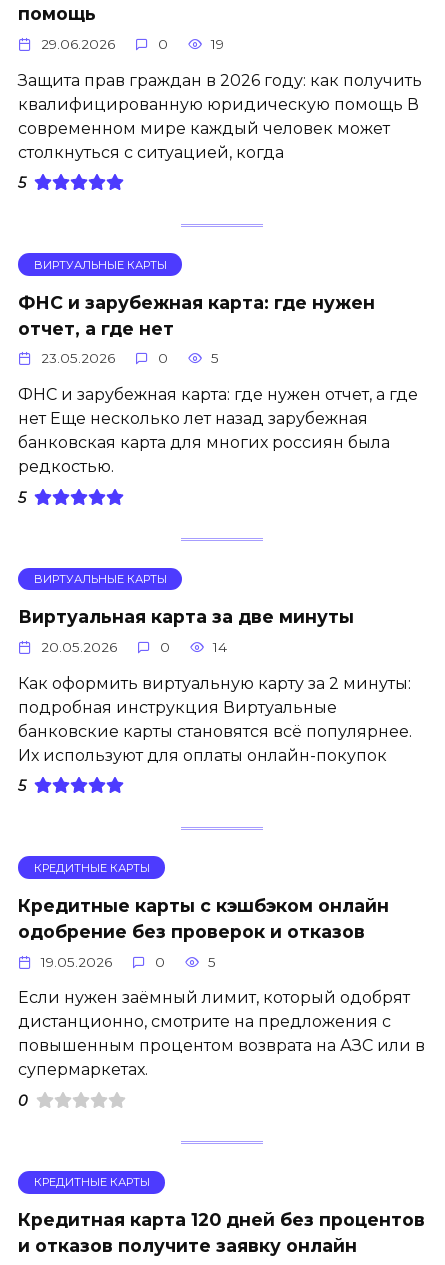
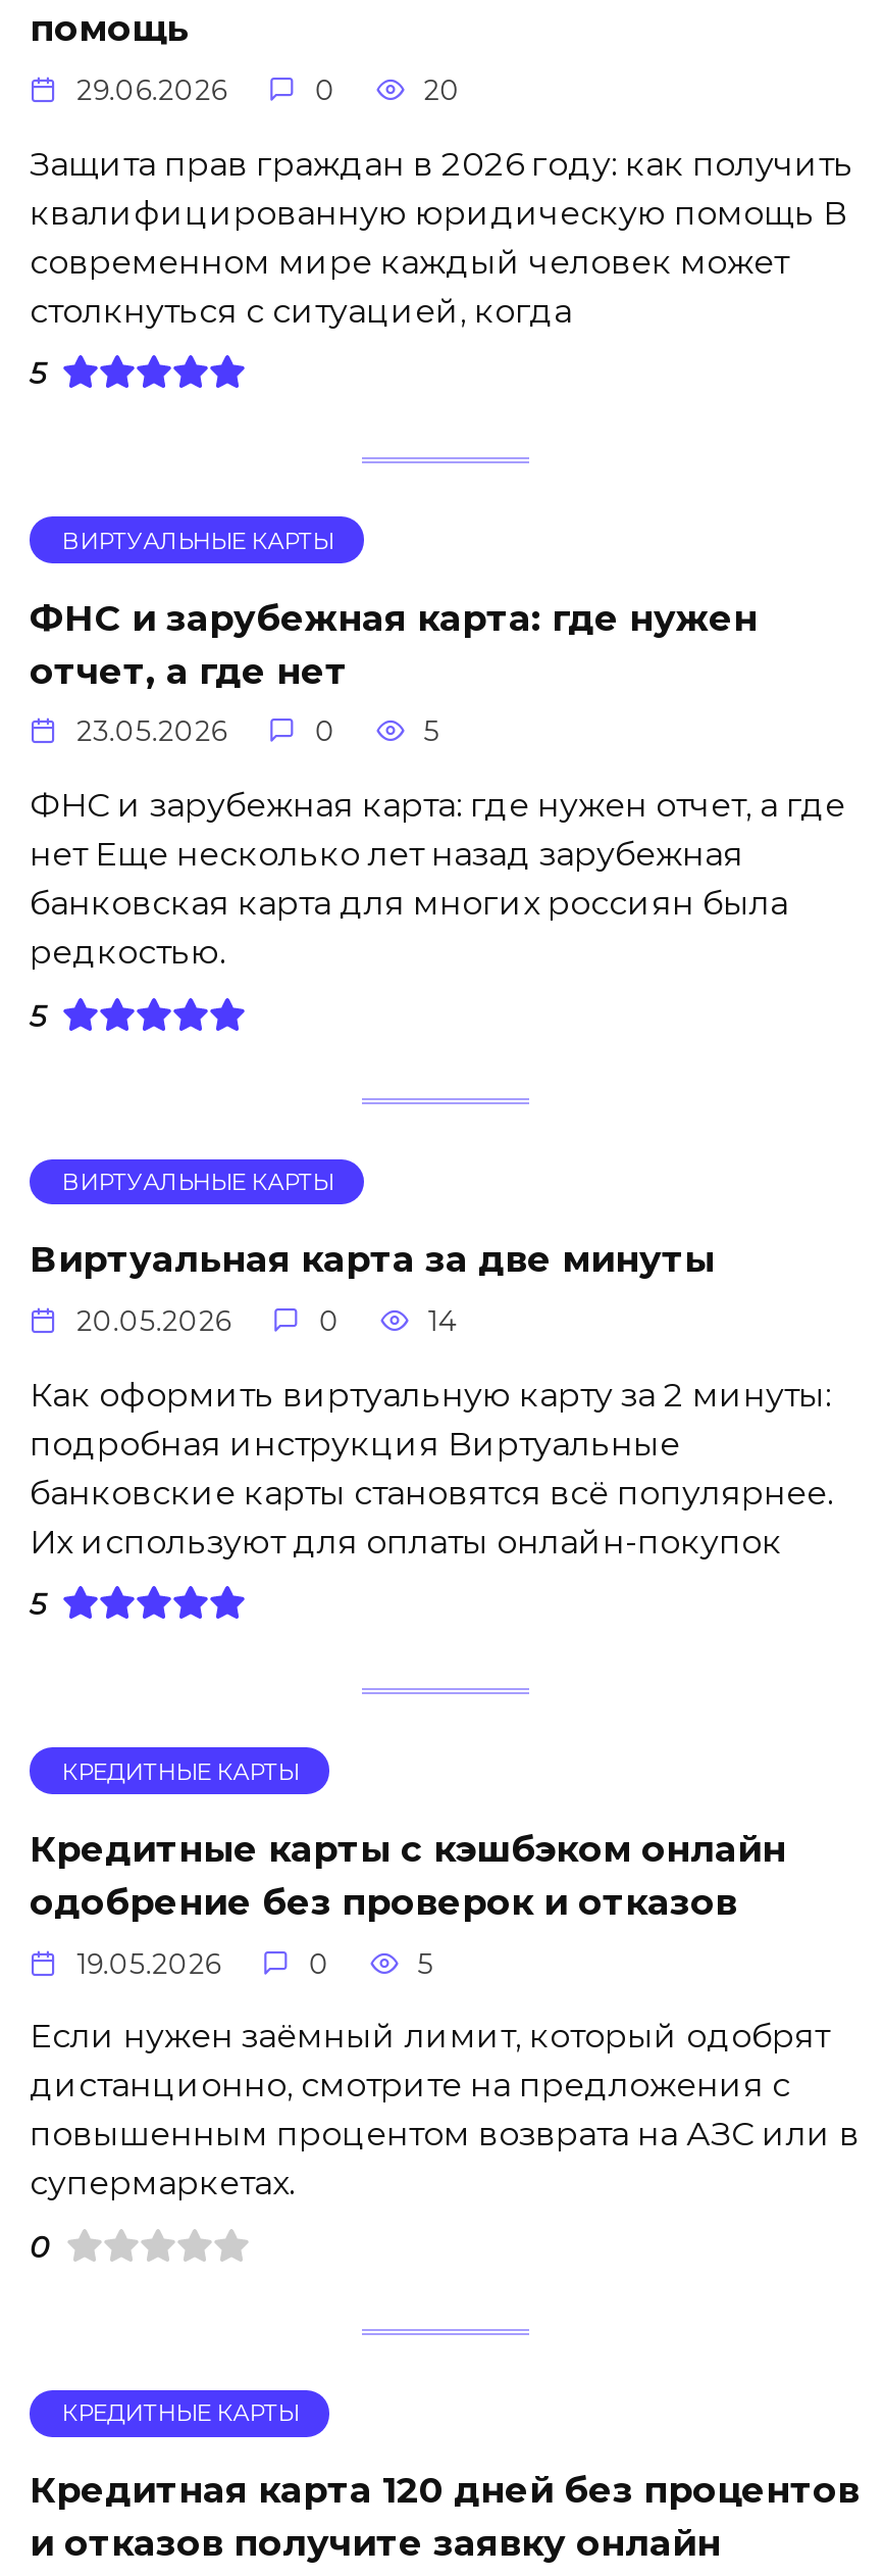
- 19
+ 20
